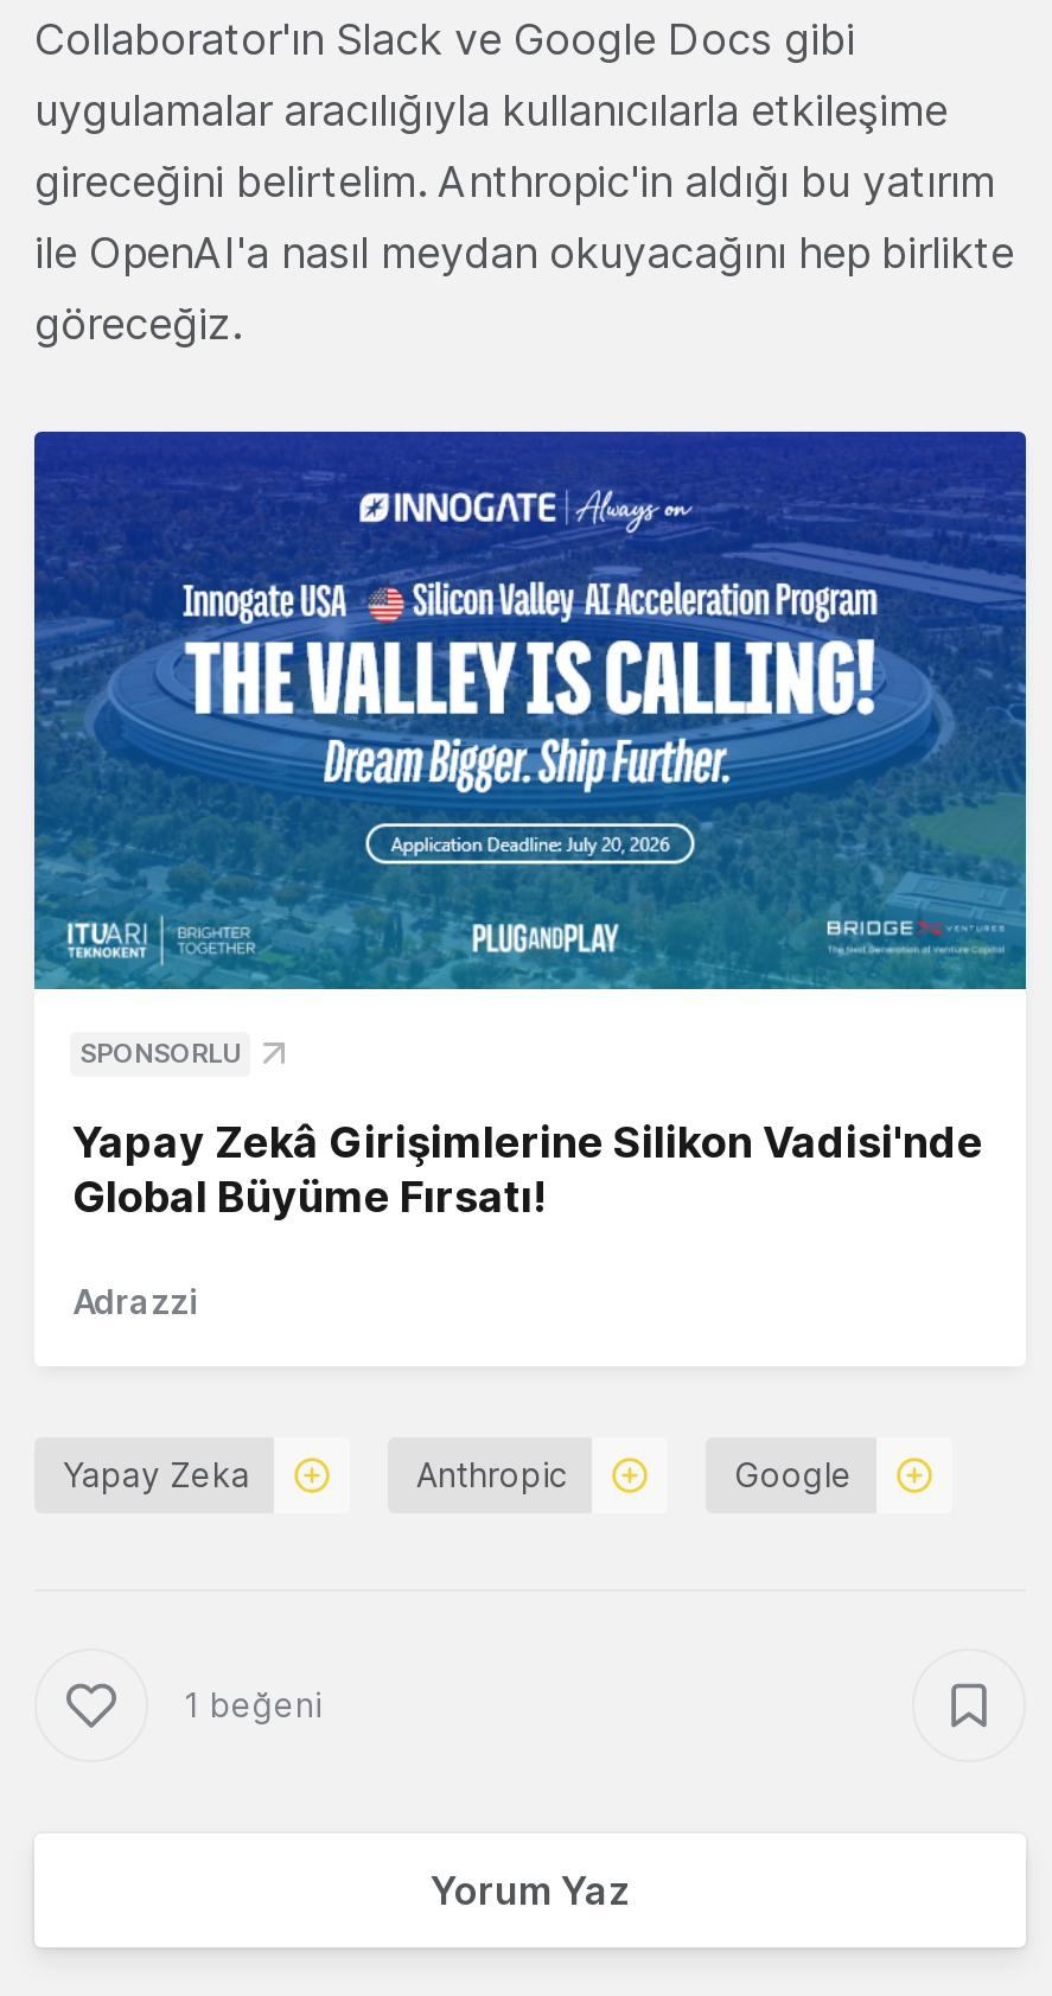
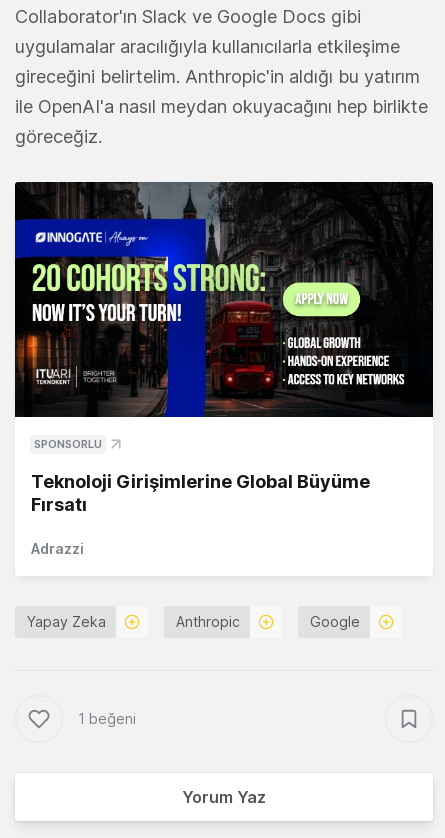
- [image]
+ [image]

- Yapay Zekâ Girişimlerine Silikon Vadisi'nde
- Global Büyüme Fırsatı!
+ Teknoloji Girişimlerine Global Büyüme
+ Fırsatı
